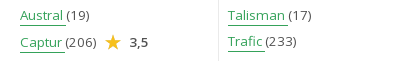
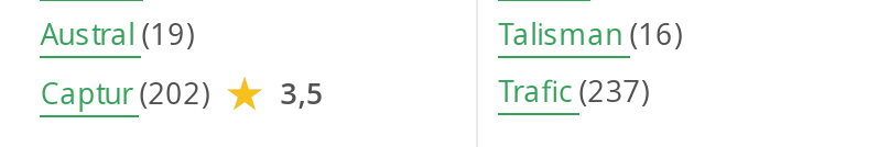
- Talisman (17)
+ Talisman (16)

- Captur(206) 3,5
+ Captur(202) 3,5

- Trafic (233)
+ Trafic (237)
